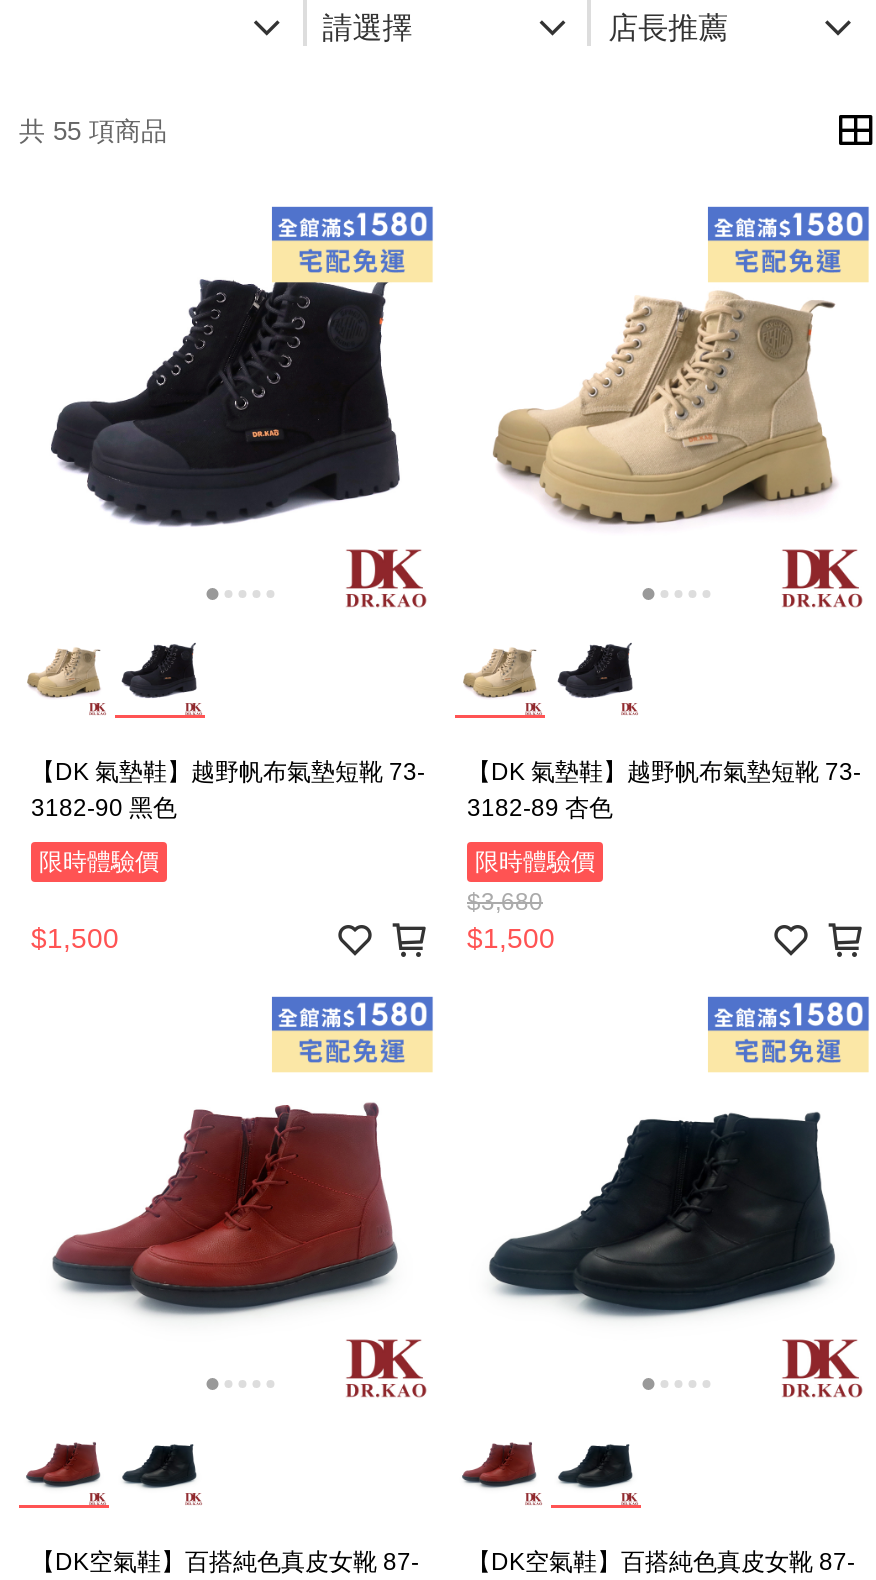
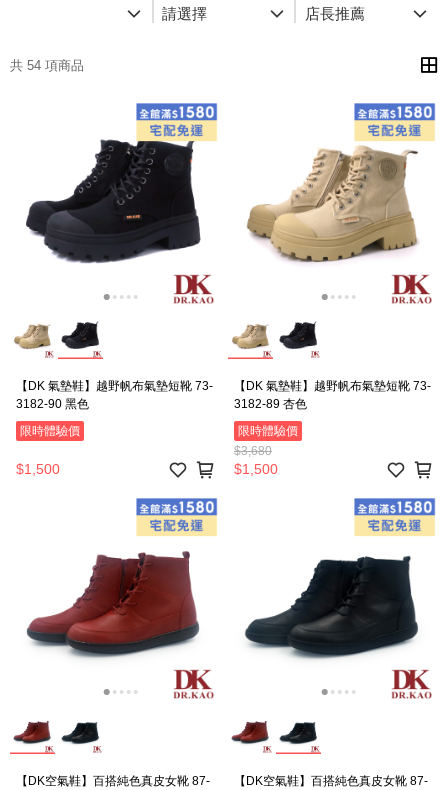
- 共 55 項商品
+ 共 54 項商品
